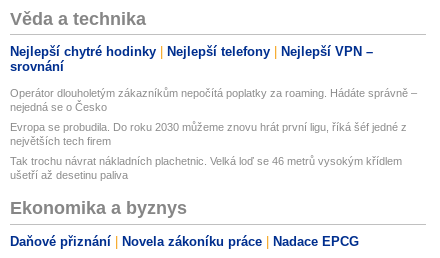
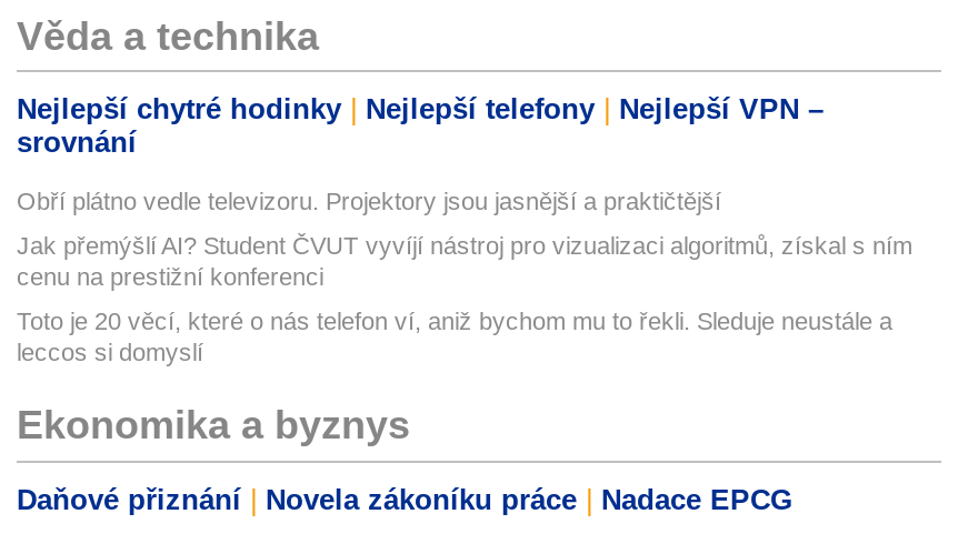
- Operátor dlouholetým zákazníkům nepočítá poplatky za roaming. Hádáte správně –
- nejedná se o Česko
+ Obří plátno vedle televizoru. Projektory jsou jasnější a praktičtější

- Evropa se probudila. Do roku 2030 můžeme znovu hrát první ligu, říká šéf jedné z
- největších tech firem
+ Jak přemýšlí AI? Student ČVUT vyvíjí nástroj pro vizualizaci algoritmů, získal s ním
+ cenu na prestižní konferenci

- Tak trochu návrat nákladních plachetnic. Velká loď se 46 metrů vysokým křídlem
- ušetří až desetinu paliva
+ Toto je 20 věcí, které o nás telefon ví, aniž bychom mu to řekli. Sleduje neustále a
+ leccos si domyslí
